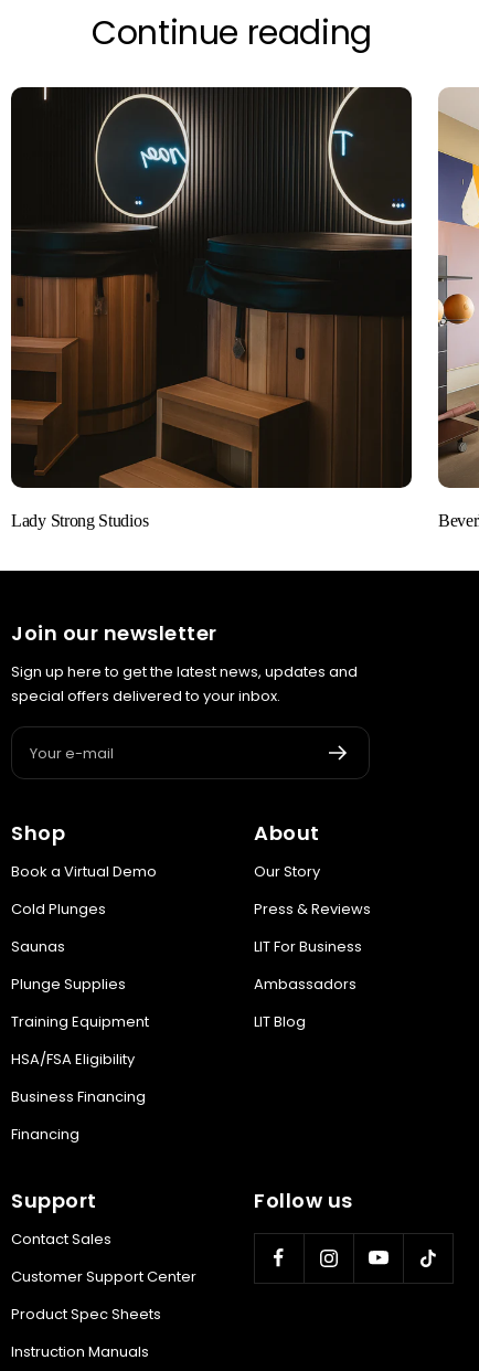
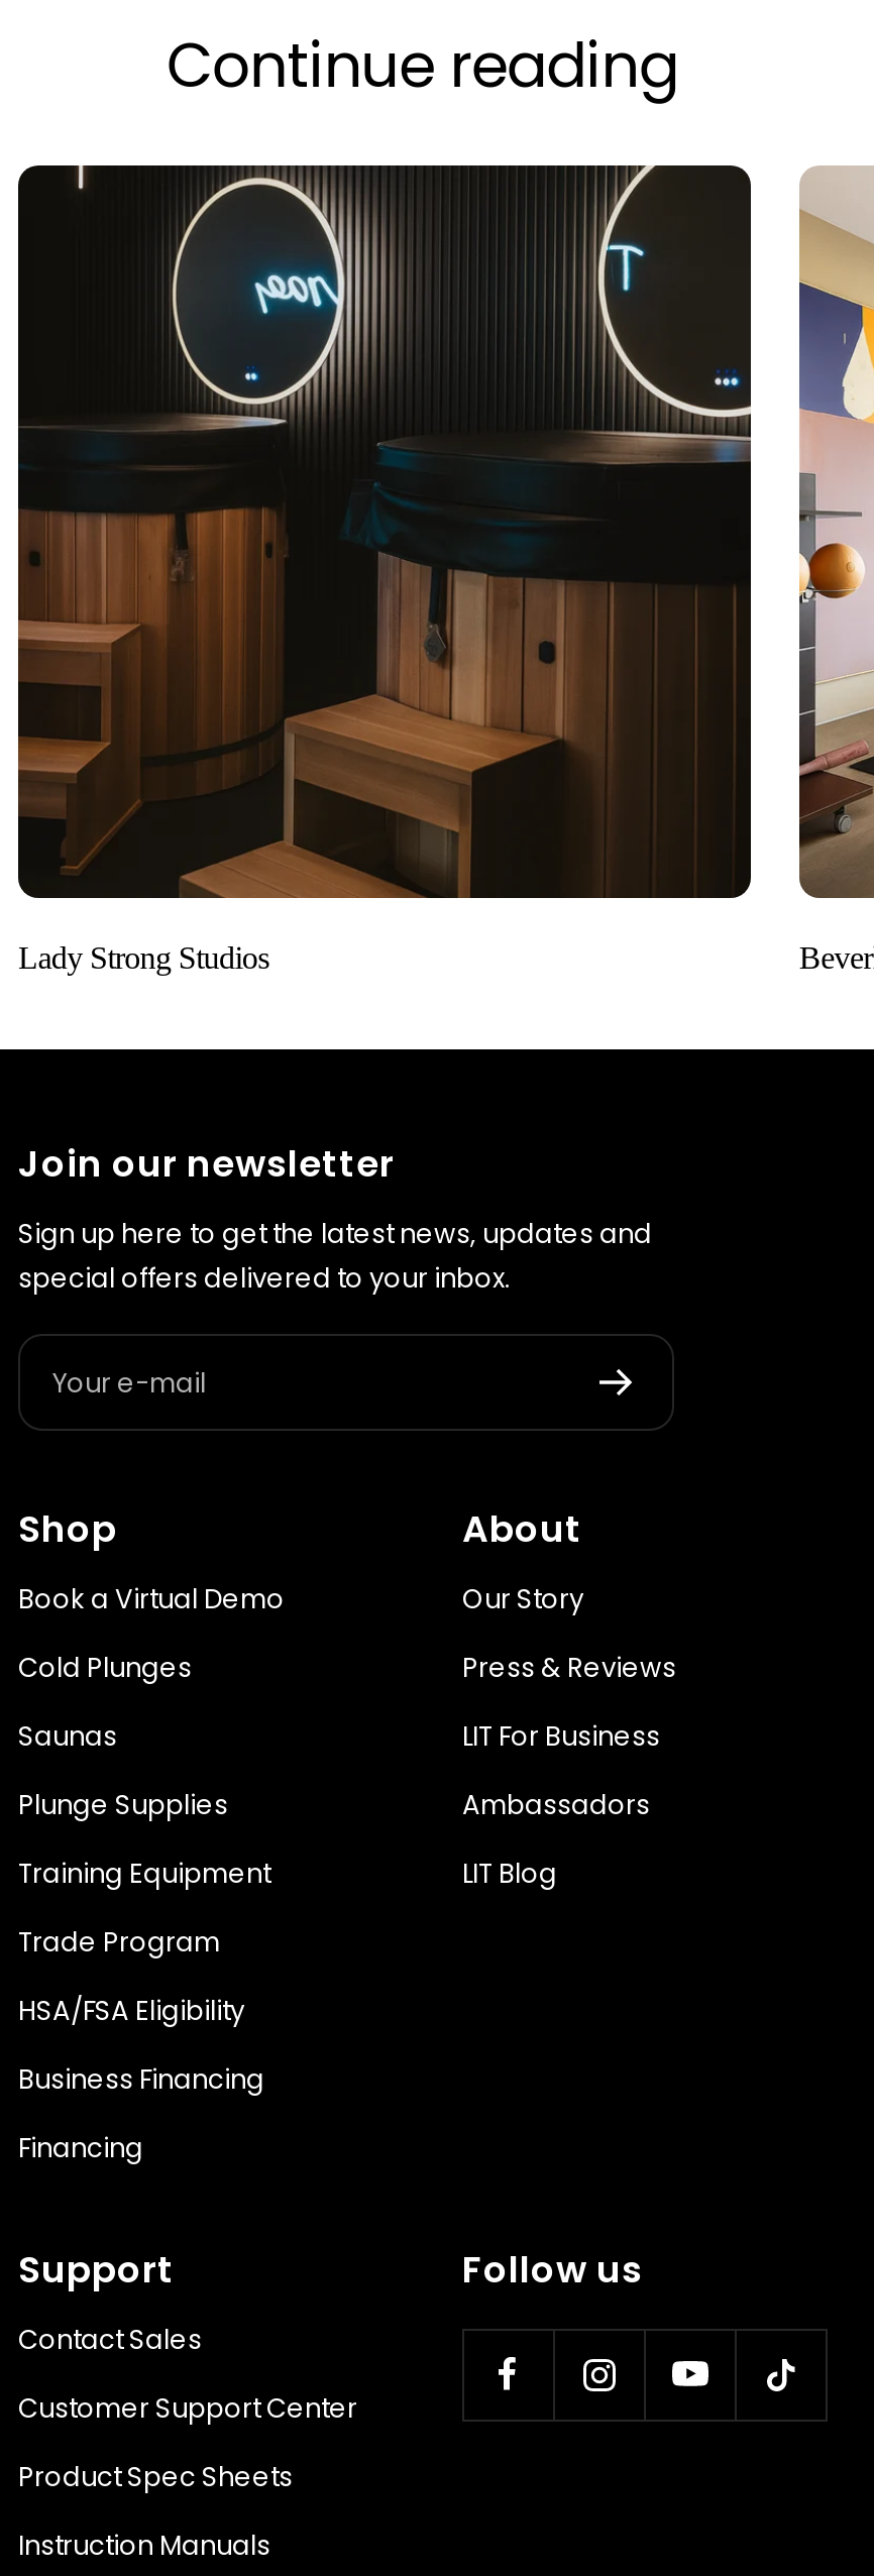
+ Trade Program
